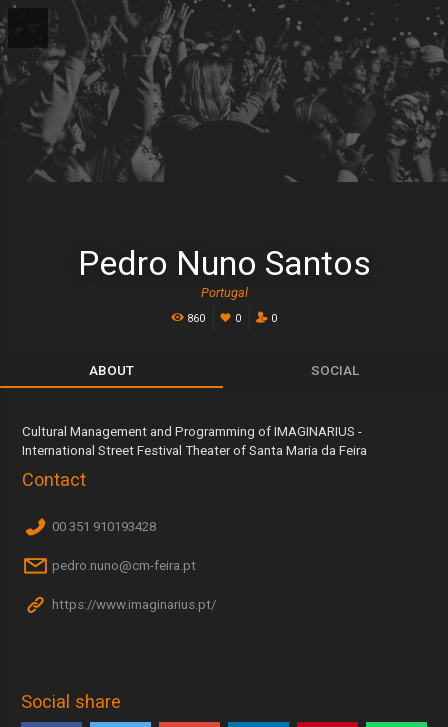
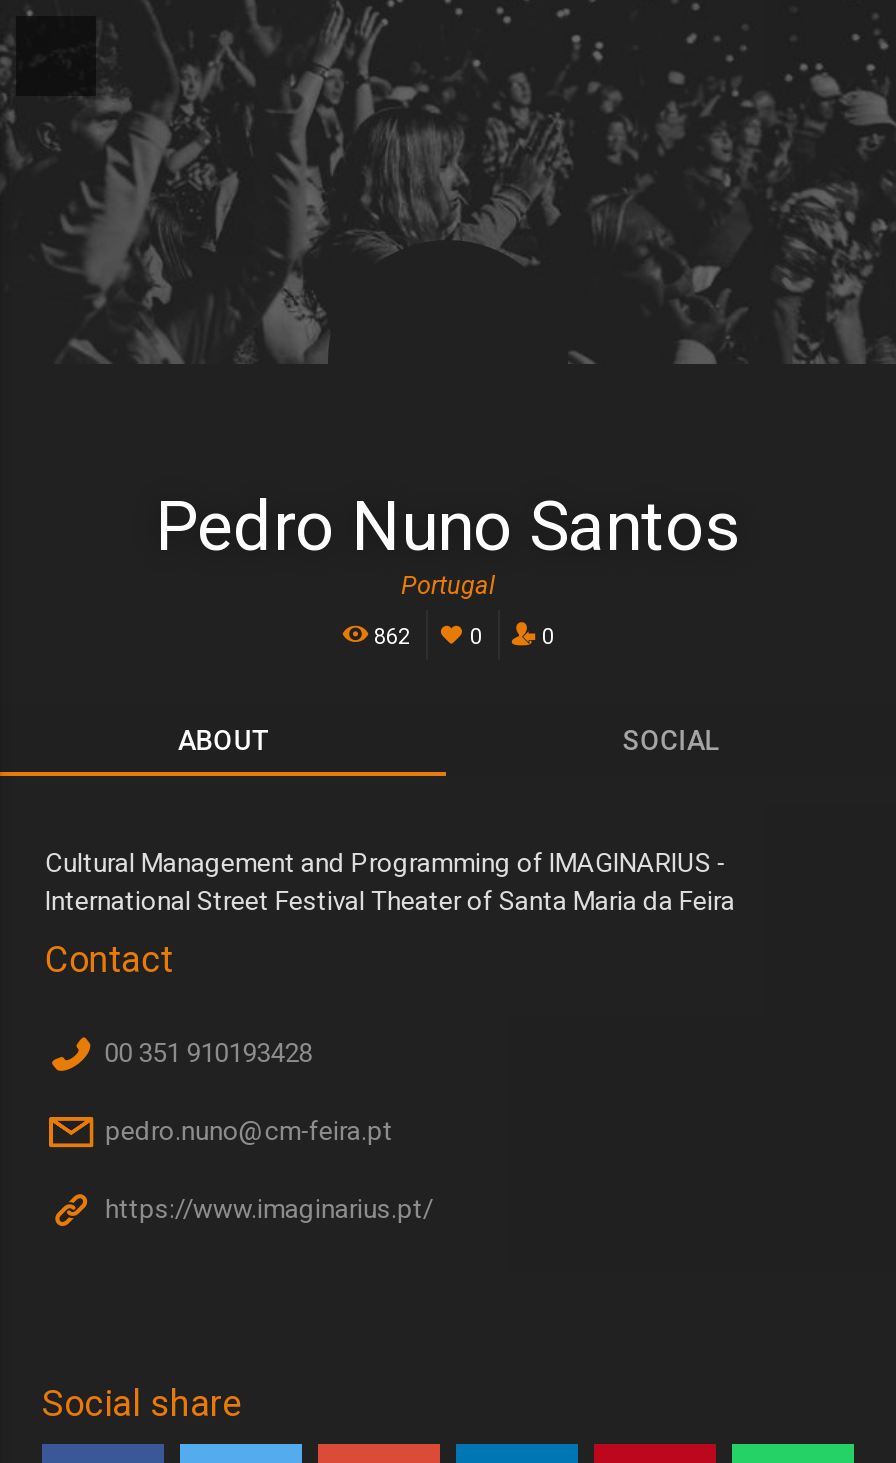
- 860
+ 862
